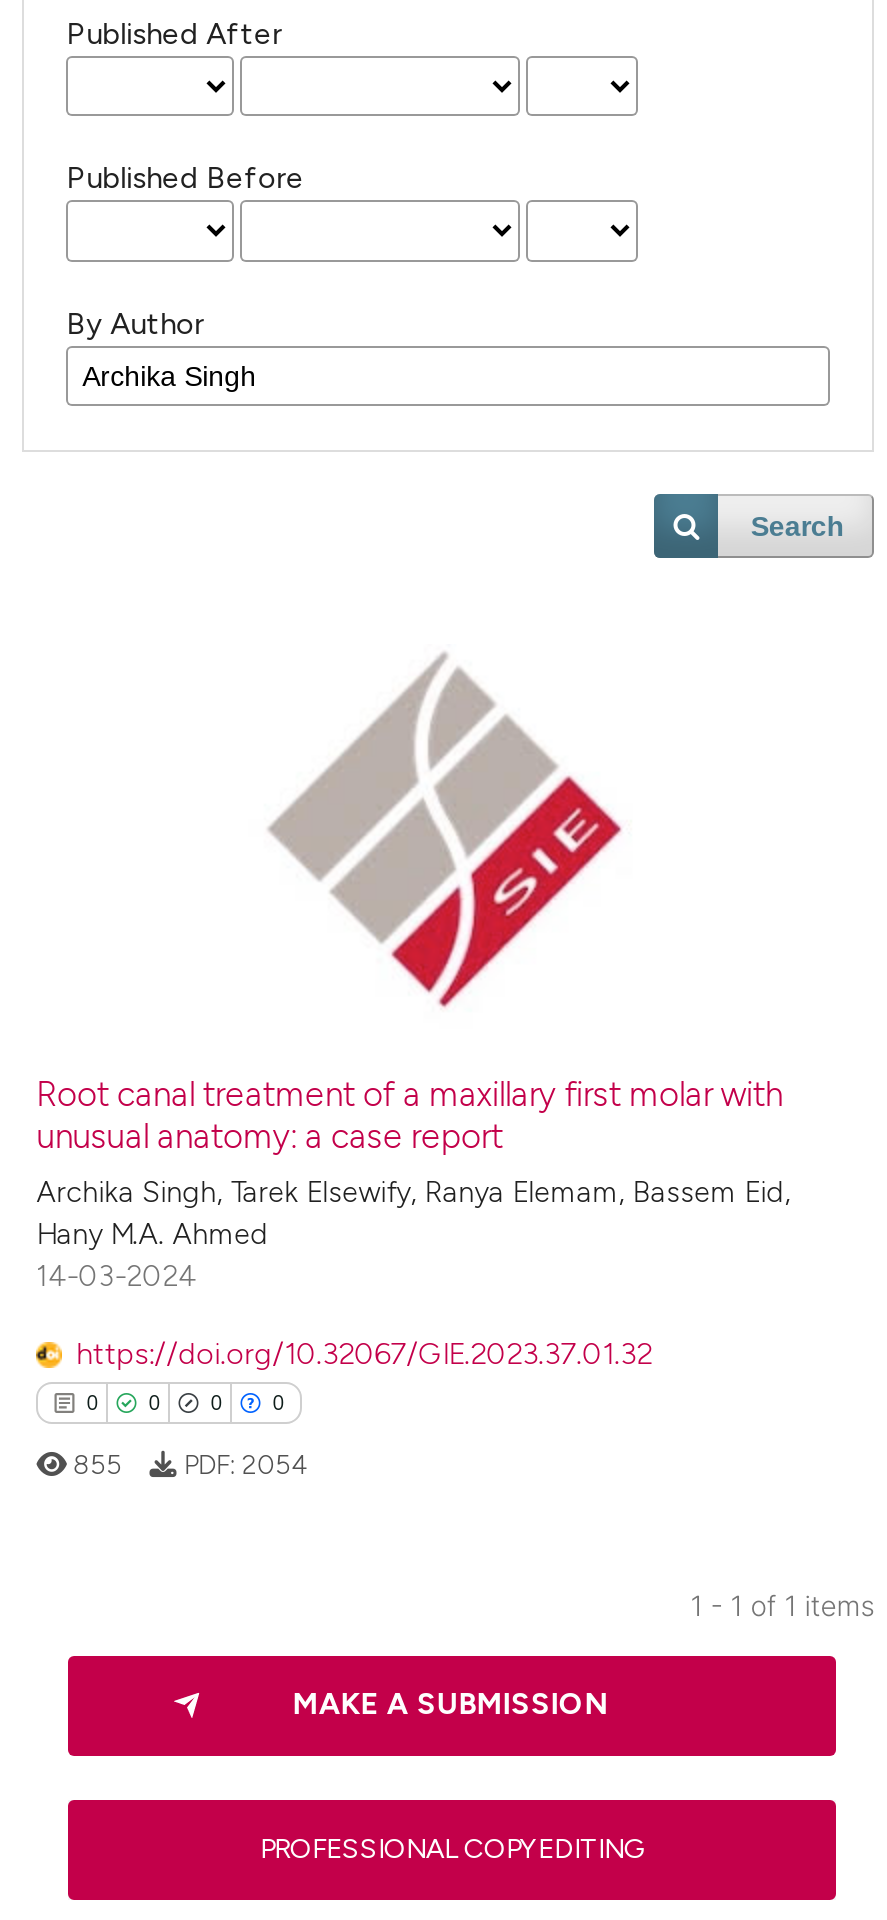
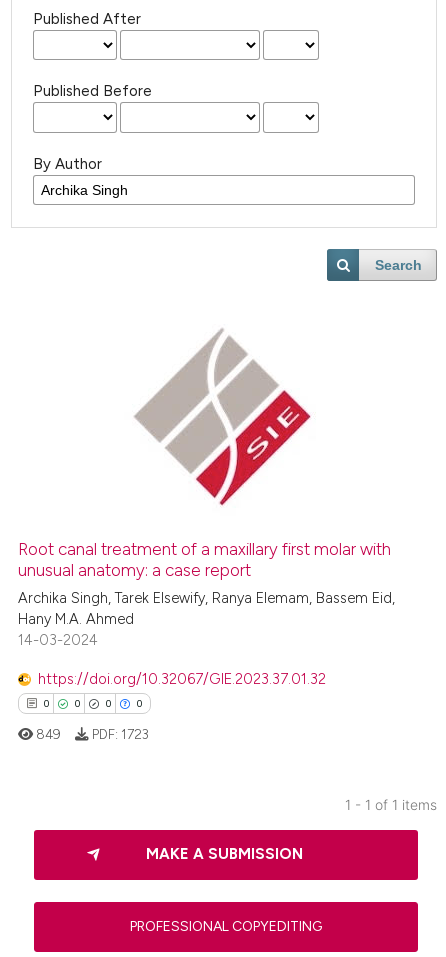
- 855
+ 849

- PDF: 2054
+ PDF: 1723
